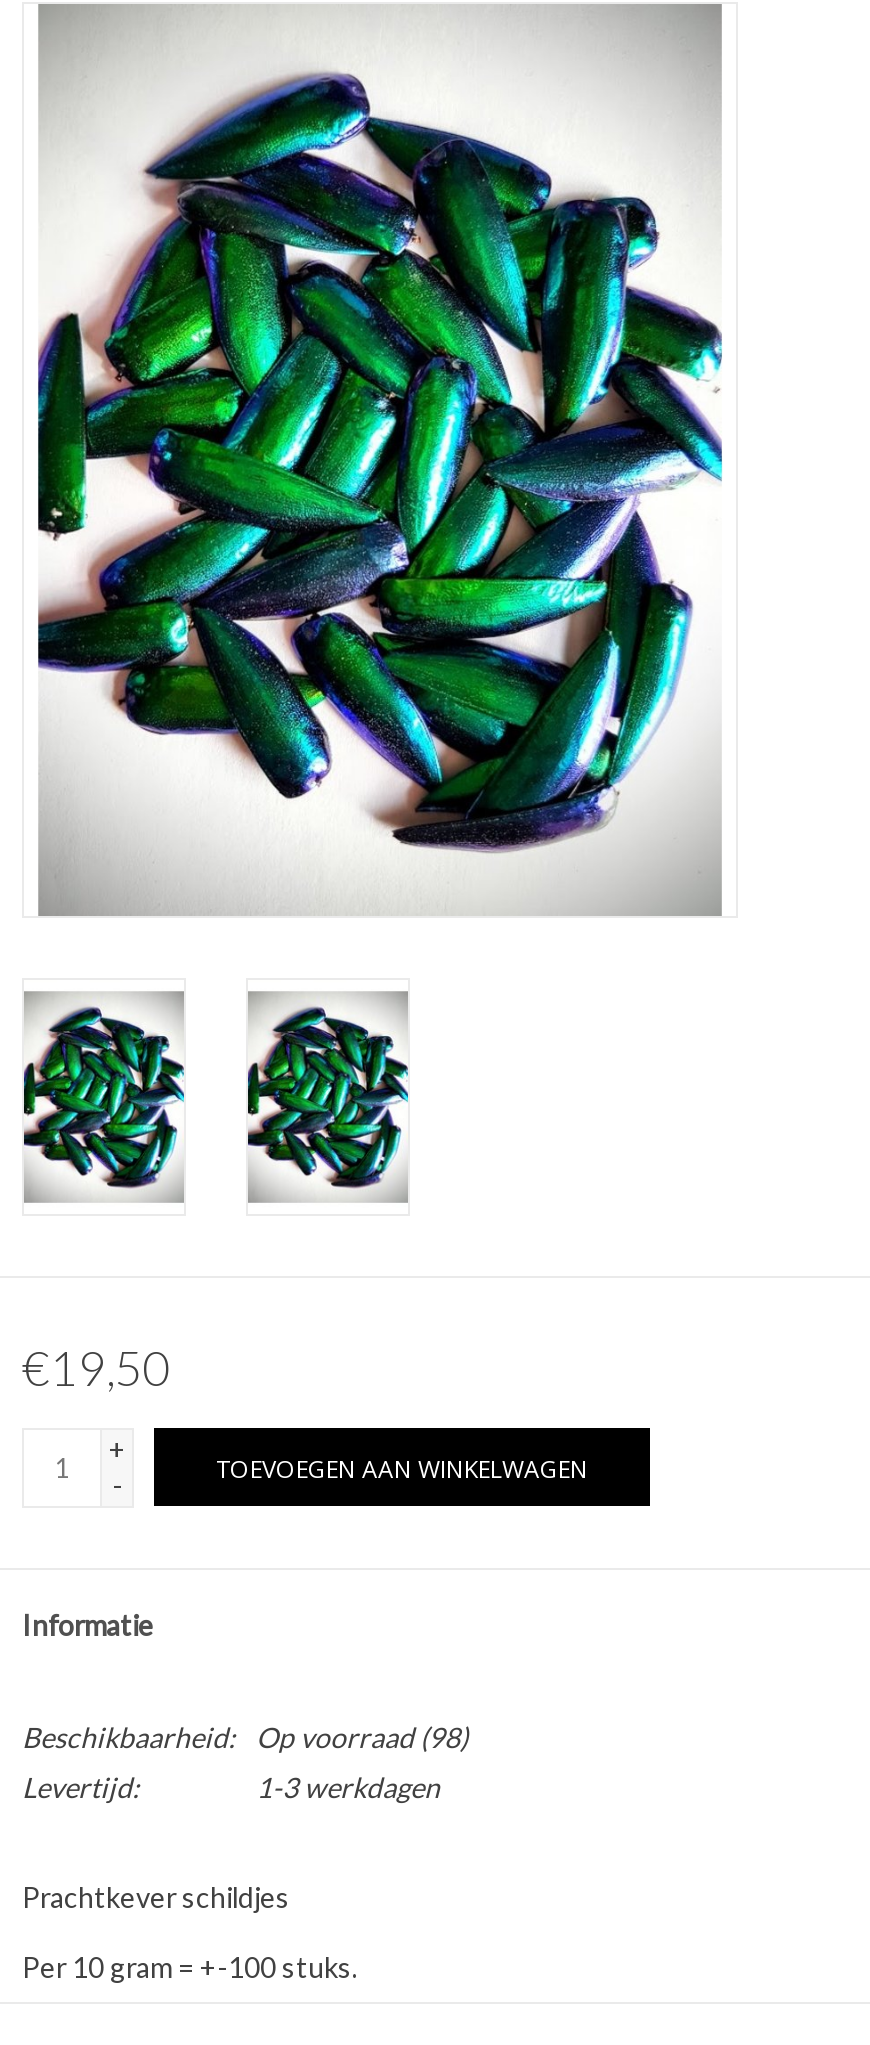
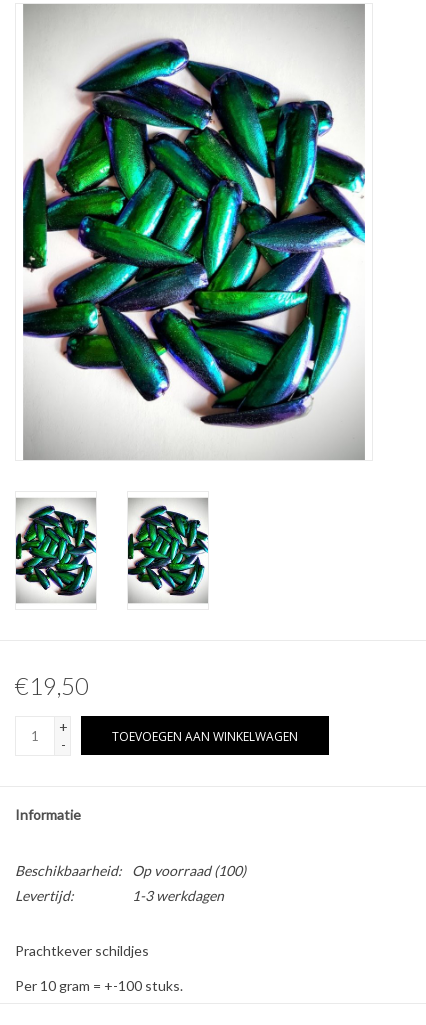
- Beschikbaarheid: Op voorraad (98)
+ Beschikbaarheid: Op voorraad (100)
